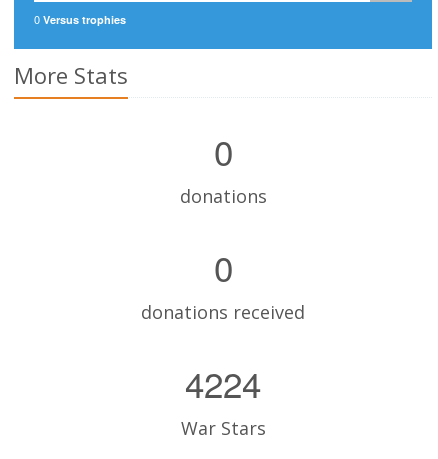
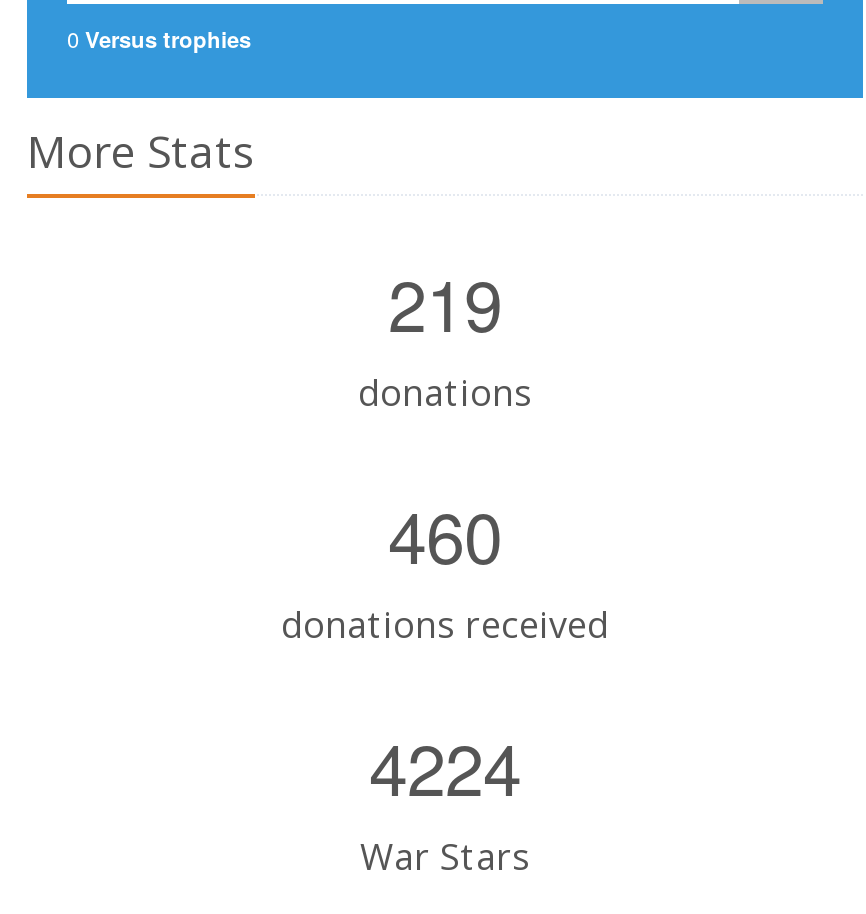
- 0
+ 219

- 0
+ 460
